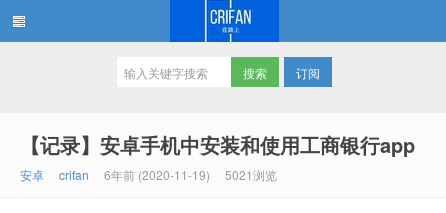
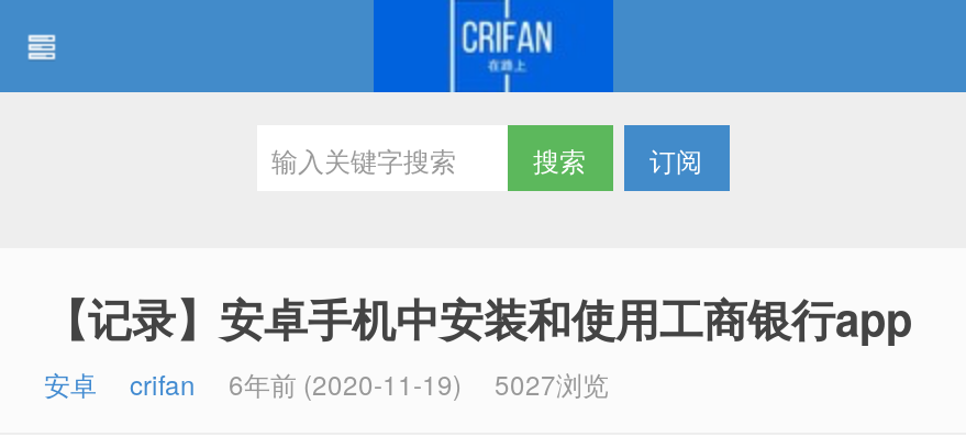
- 安卓 crifan 6年前 (2020-11-19) 5021浏览
+ 安卓 crifan 6年前 (2020-11-19) 5027浏览
